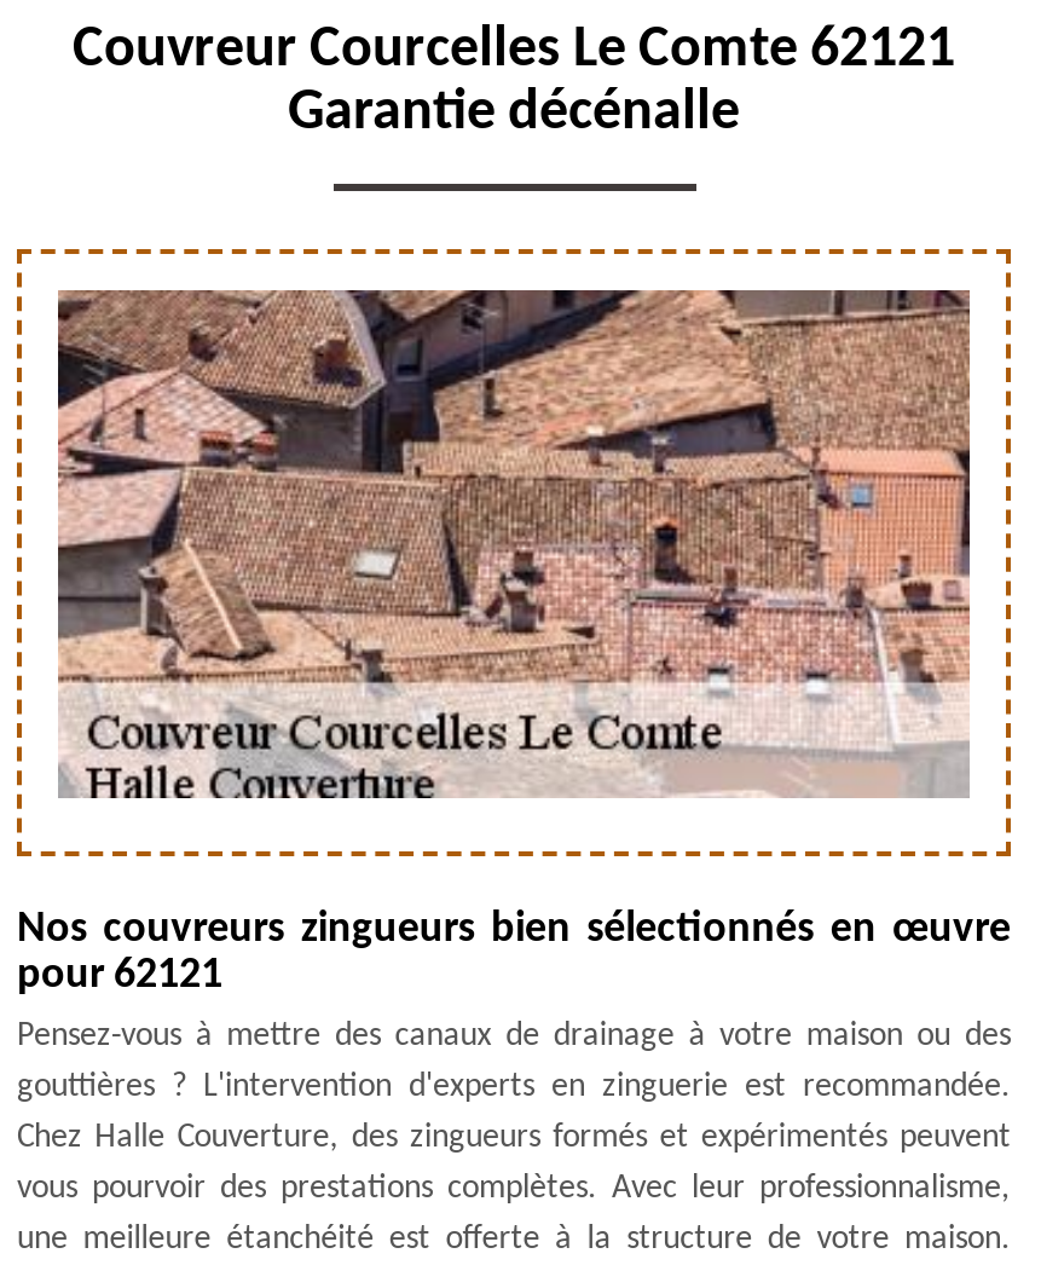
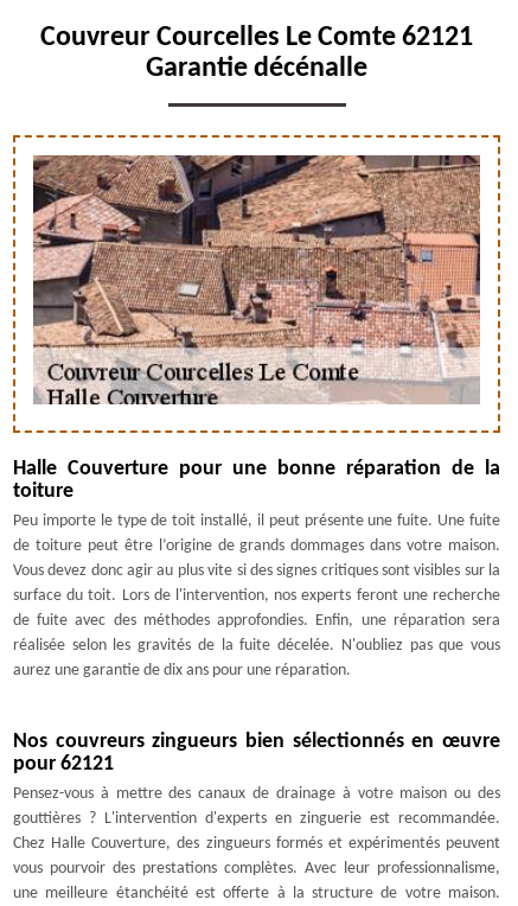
+ Halle Couverture pour une bonne réparation de la
+ toiture
+ Peu importe le type de toit installé, il peut présente une fuite. Une fuite
+ de toiture peut être l’origine de grands dommages dans votre maison.
+ Vous devez donc agir au plus vite si des signes critiques sont visibles sur la
+ surface du toit. Lors de l'intervention, nos experts feront une recherche
+ de fuite avec des méthodes approfondies. Enfin, une réparation sera
+ réalisée selon les gravités de la fuite décelée. N'oubliez pas que vous
+ aurez une garantie de dix ans pour une réparation.
